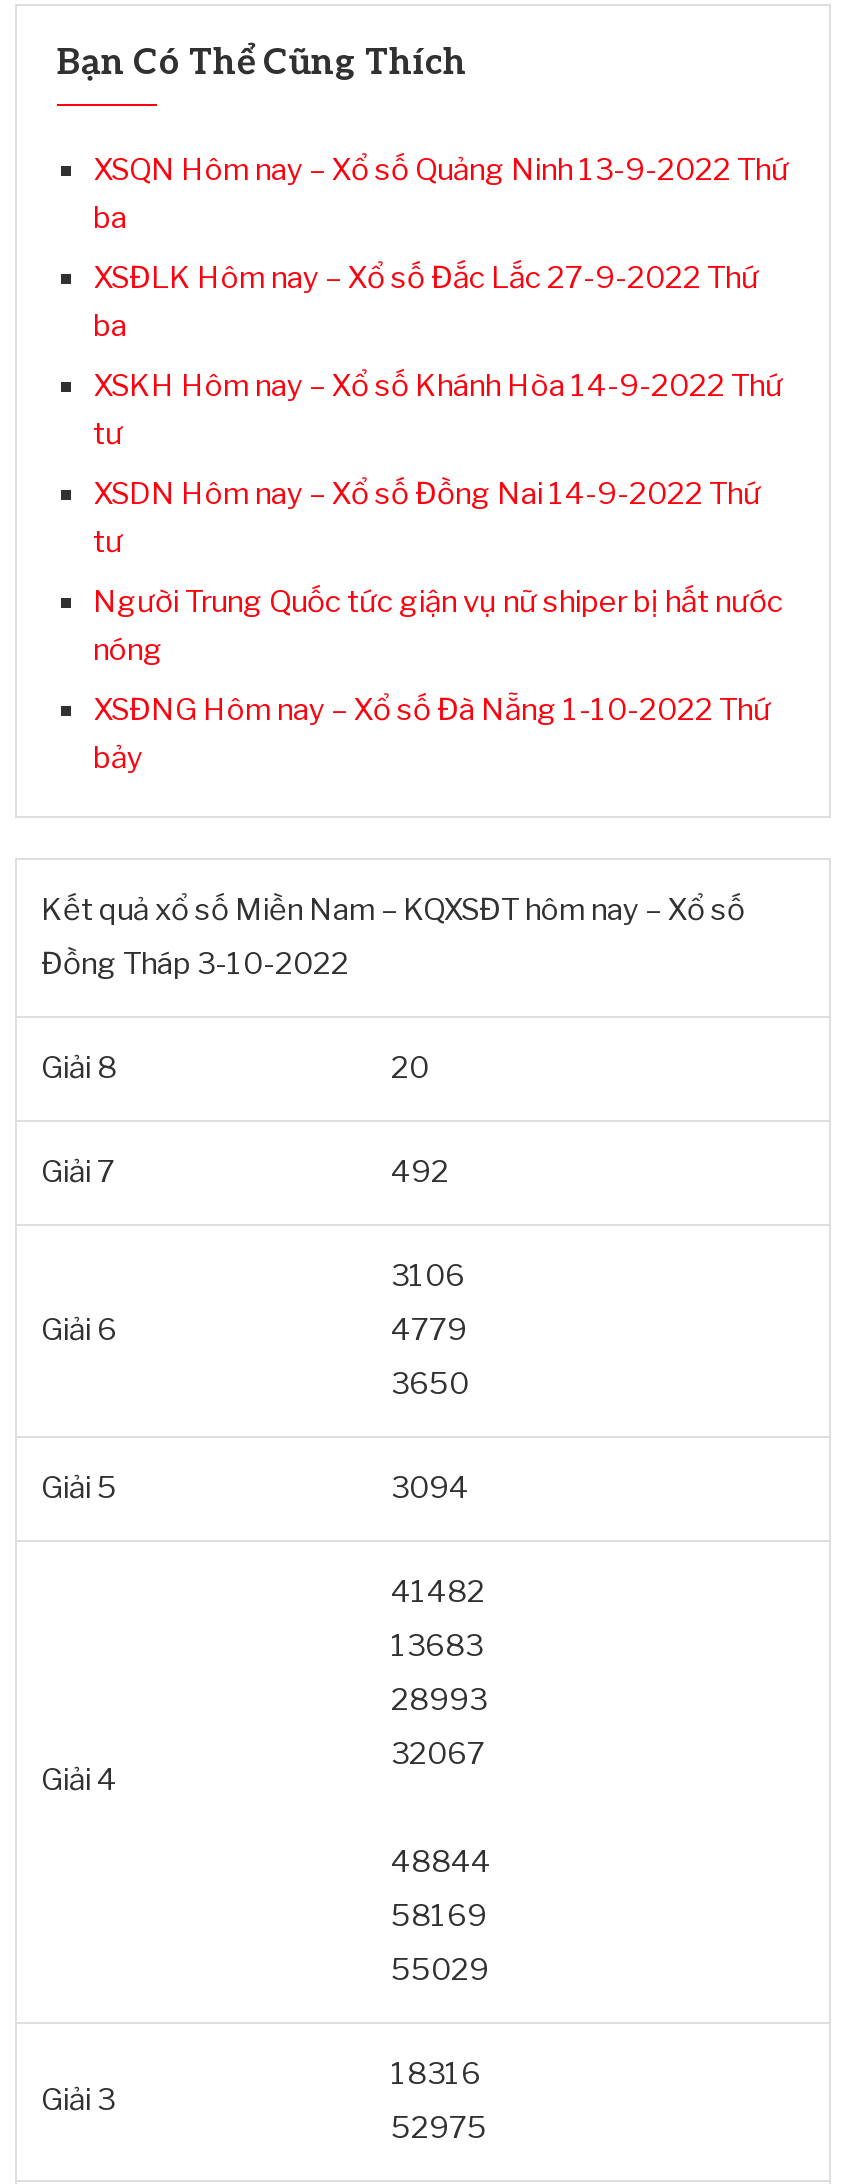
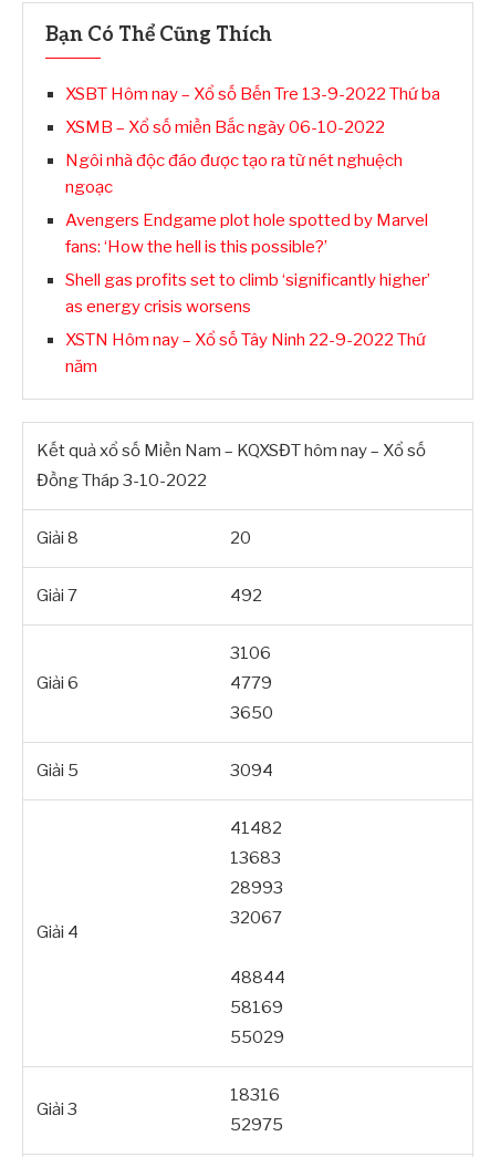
- XSQN Hôm nay – Xổ số Quảng Ninh 13-9-2022 Thứ
- ba
+ XSBT Hôm nay – Xổ số Bến Tre 13-9-2022 Thứ ba

- XSĐLK Hôm nay – Xổ số Đắc Lắc 27-9-2022 Thứ
- ba
+ XSMB – Xổ số miền Bắc ngày 06-10-2022

- XSKH Hôm nay – Xổ số Khánh Hòa 14-9-2022 Thứ
- tư
+ Ngôi nhà độc đáo được tạo ra từ nét nghuệch
+ ngoạc

- XSDN Hôm nay – Xổ số Đồng Nai 14-9-2022 Thứ
- tư
+ Avengers Endgame plot hole spotted by Marvel
+ fans: ‘How the hell is this possible?’

- Người Trung Quốc tức giận vụ nữ shiper bị hất nước
- nóng
+ Shell gas profits set to climb ‘significantly higher’
+ as energy crisis worsens

- XSĐNG Hôm nay – Xổ số Đà Nẵng 1-10-2022 Thứ
- bảy
+ XSTN Hôm nay – Xổ số Tây Ninh 22-9-2022 Thứ
+ năm
